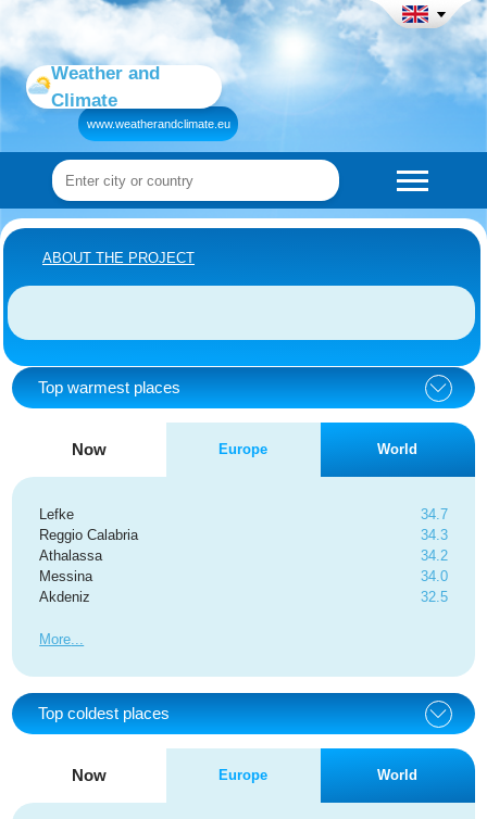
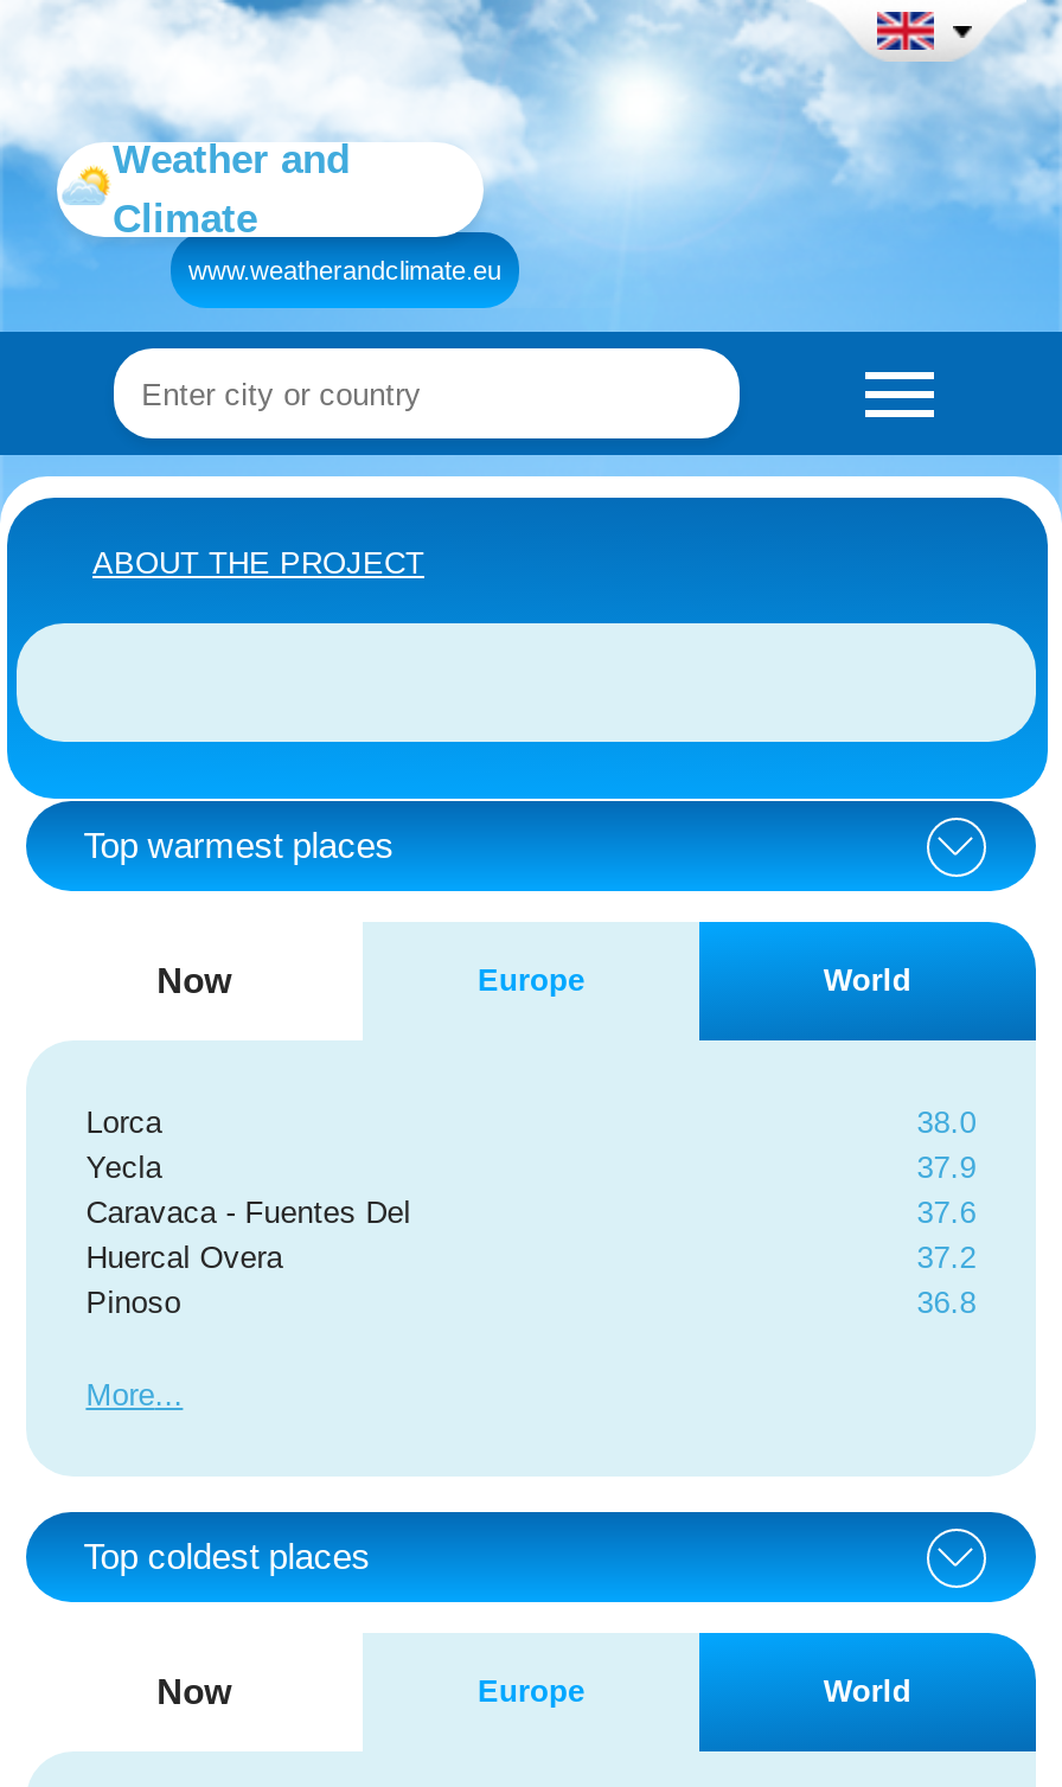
- Lefke
- Reggio Calabria
- Athalassa
- Messina
- Akdeniz
+ Lorca
+ Yecla
+ Caravaca - Fuentes Del
+ Huercal Overa
+ Pinoso

- 34.7
- 34.3
- 34.2
- 34.0
- 32.5
+ 38.0
+ 37.9
+ 37.6
+ 37.2
+ 36.8
